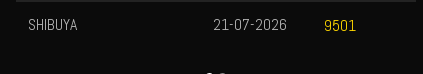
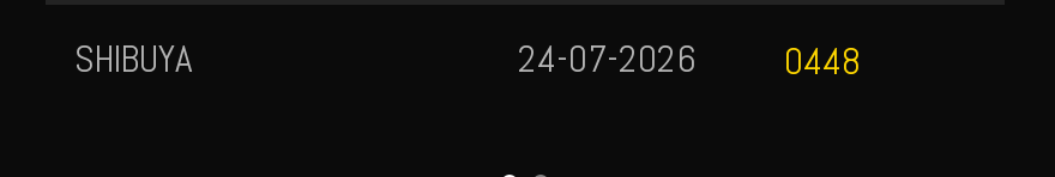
- 21-07-2026
+ 24-07-2026

- 9501
+ 0448
